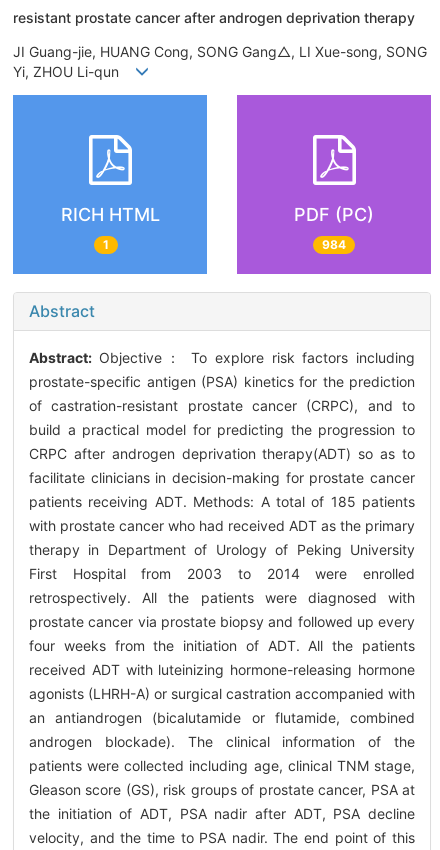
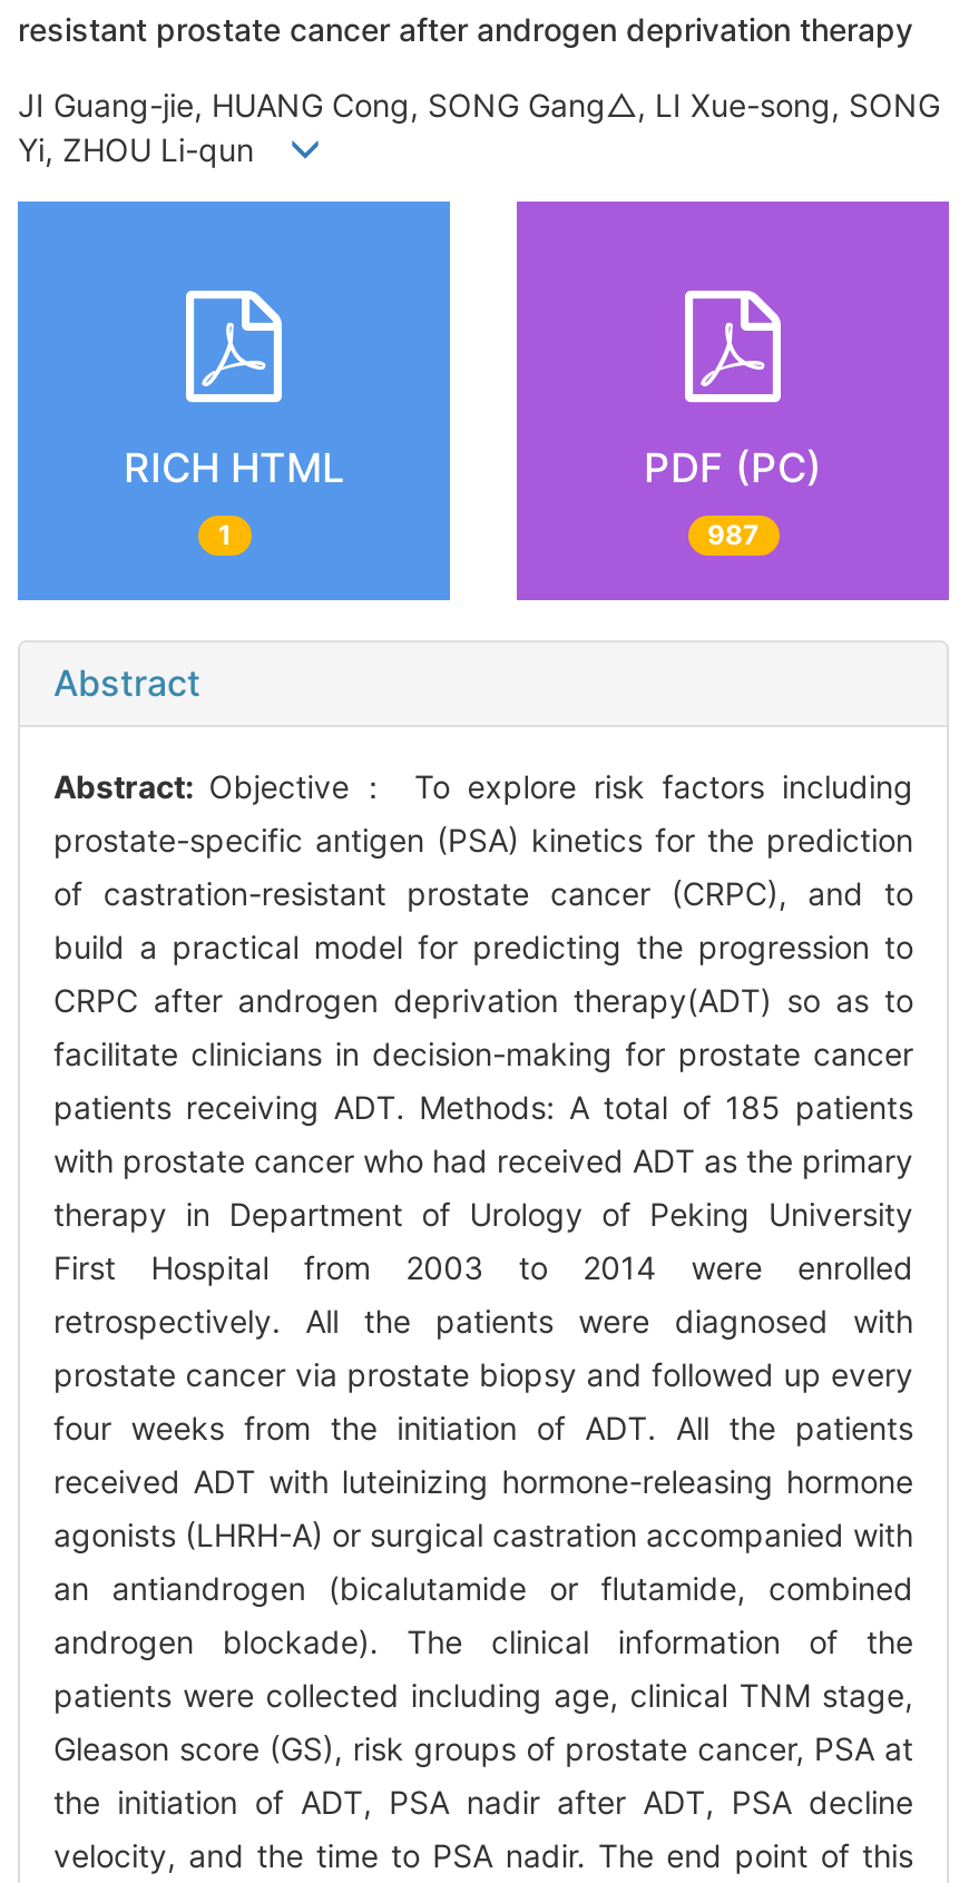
- 984
+ 987
